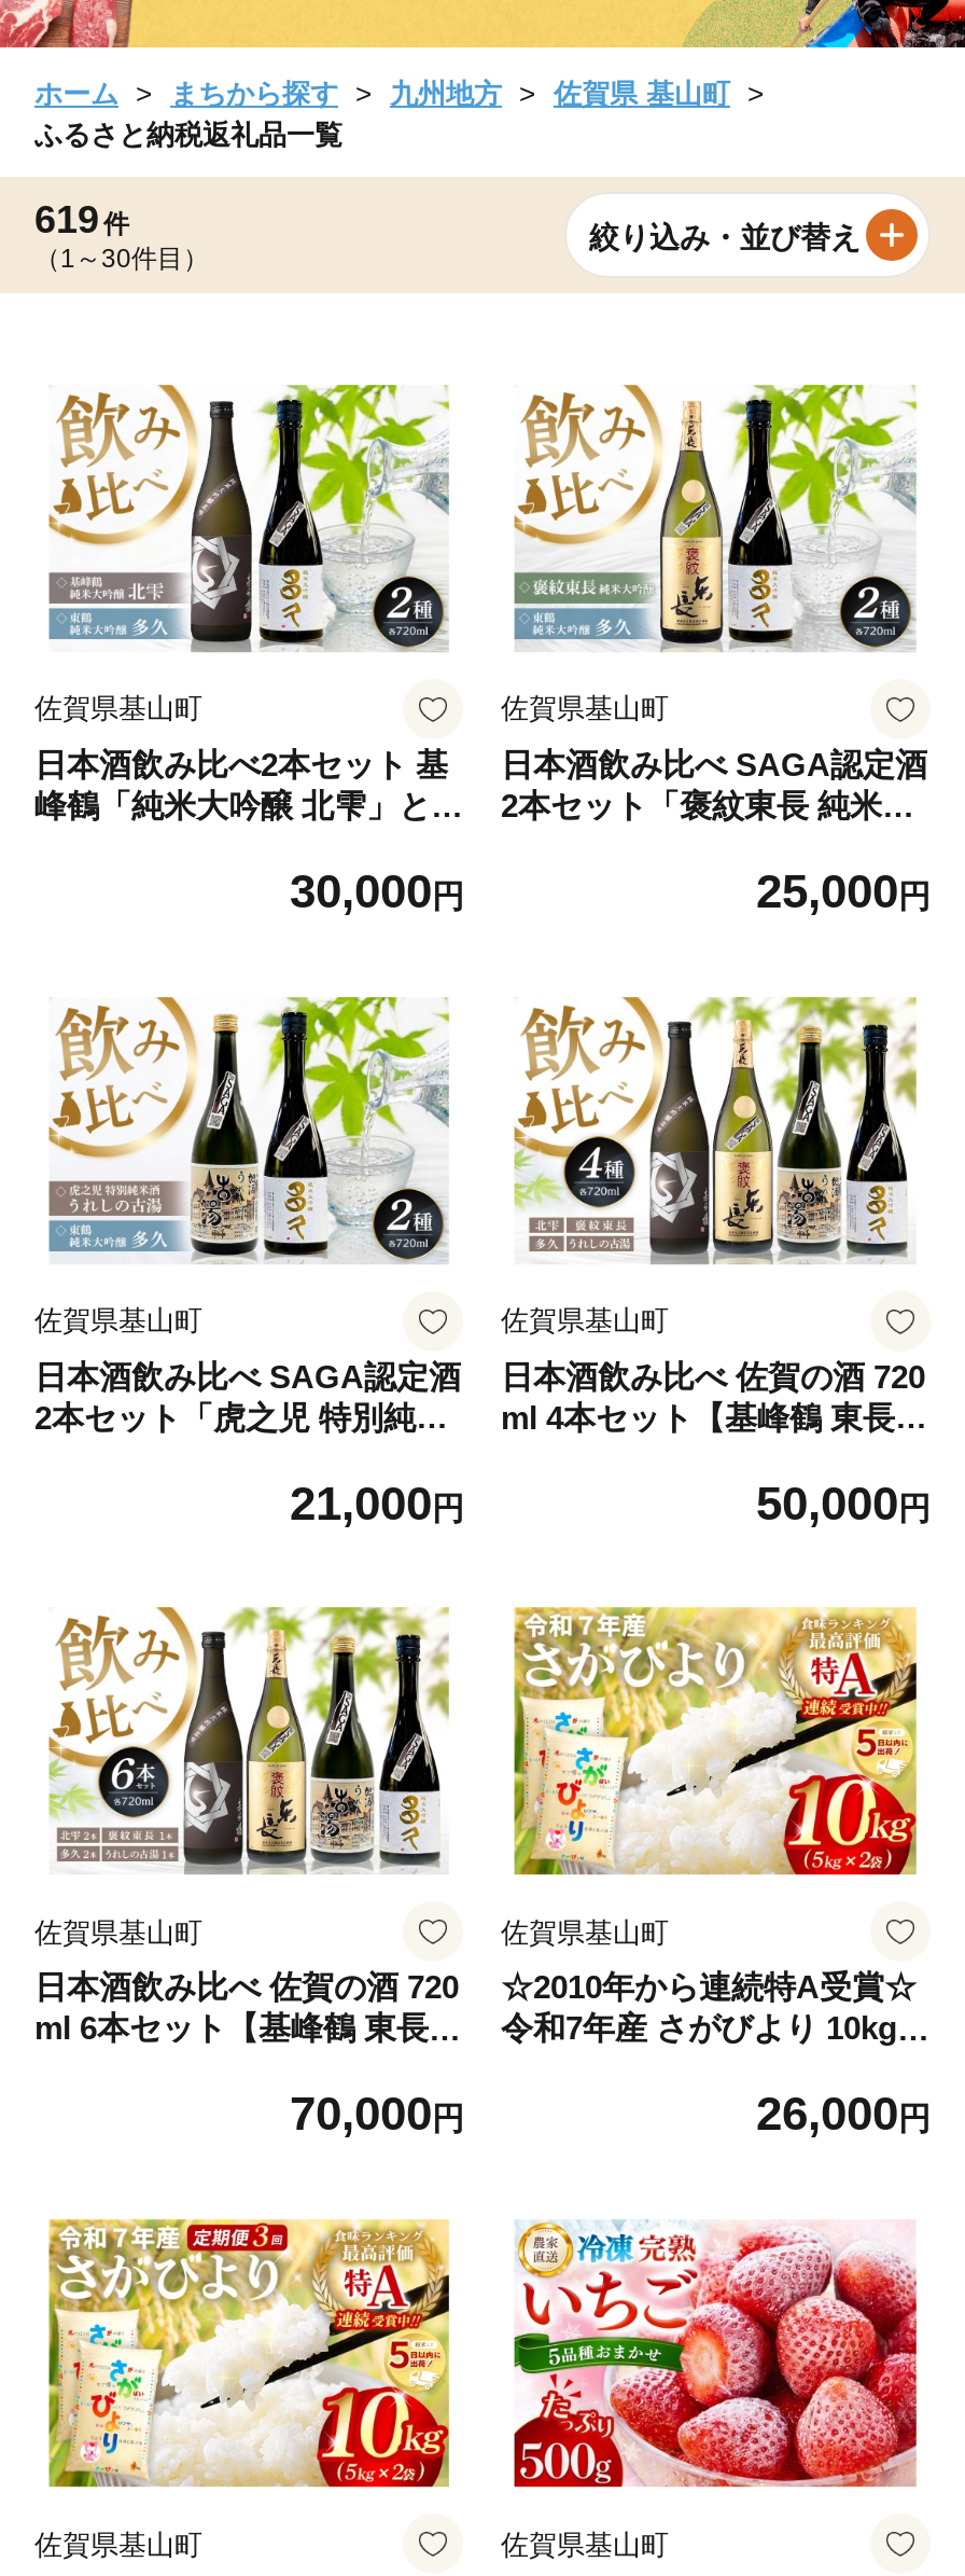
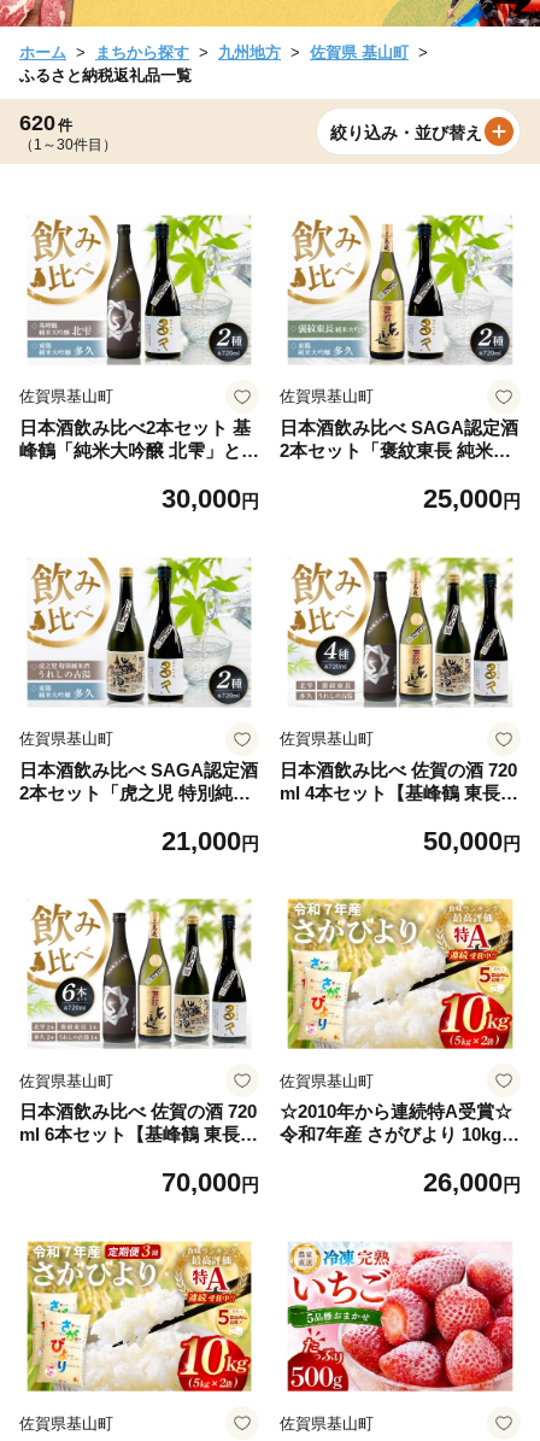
- 619 件
+ 620 件
